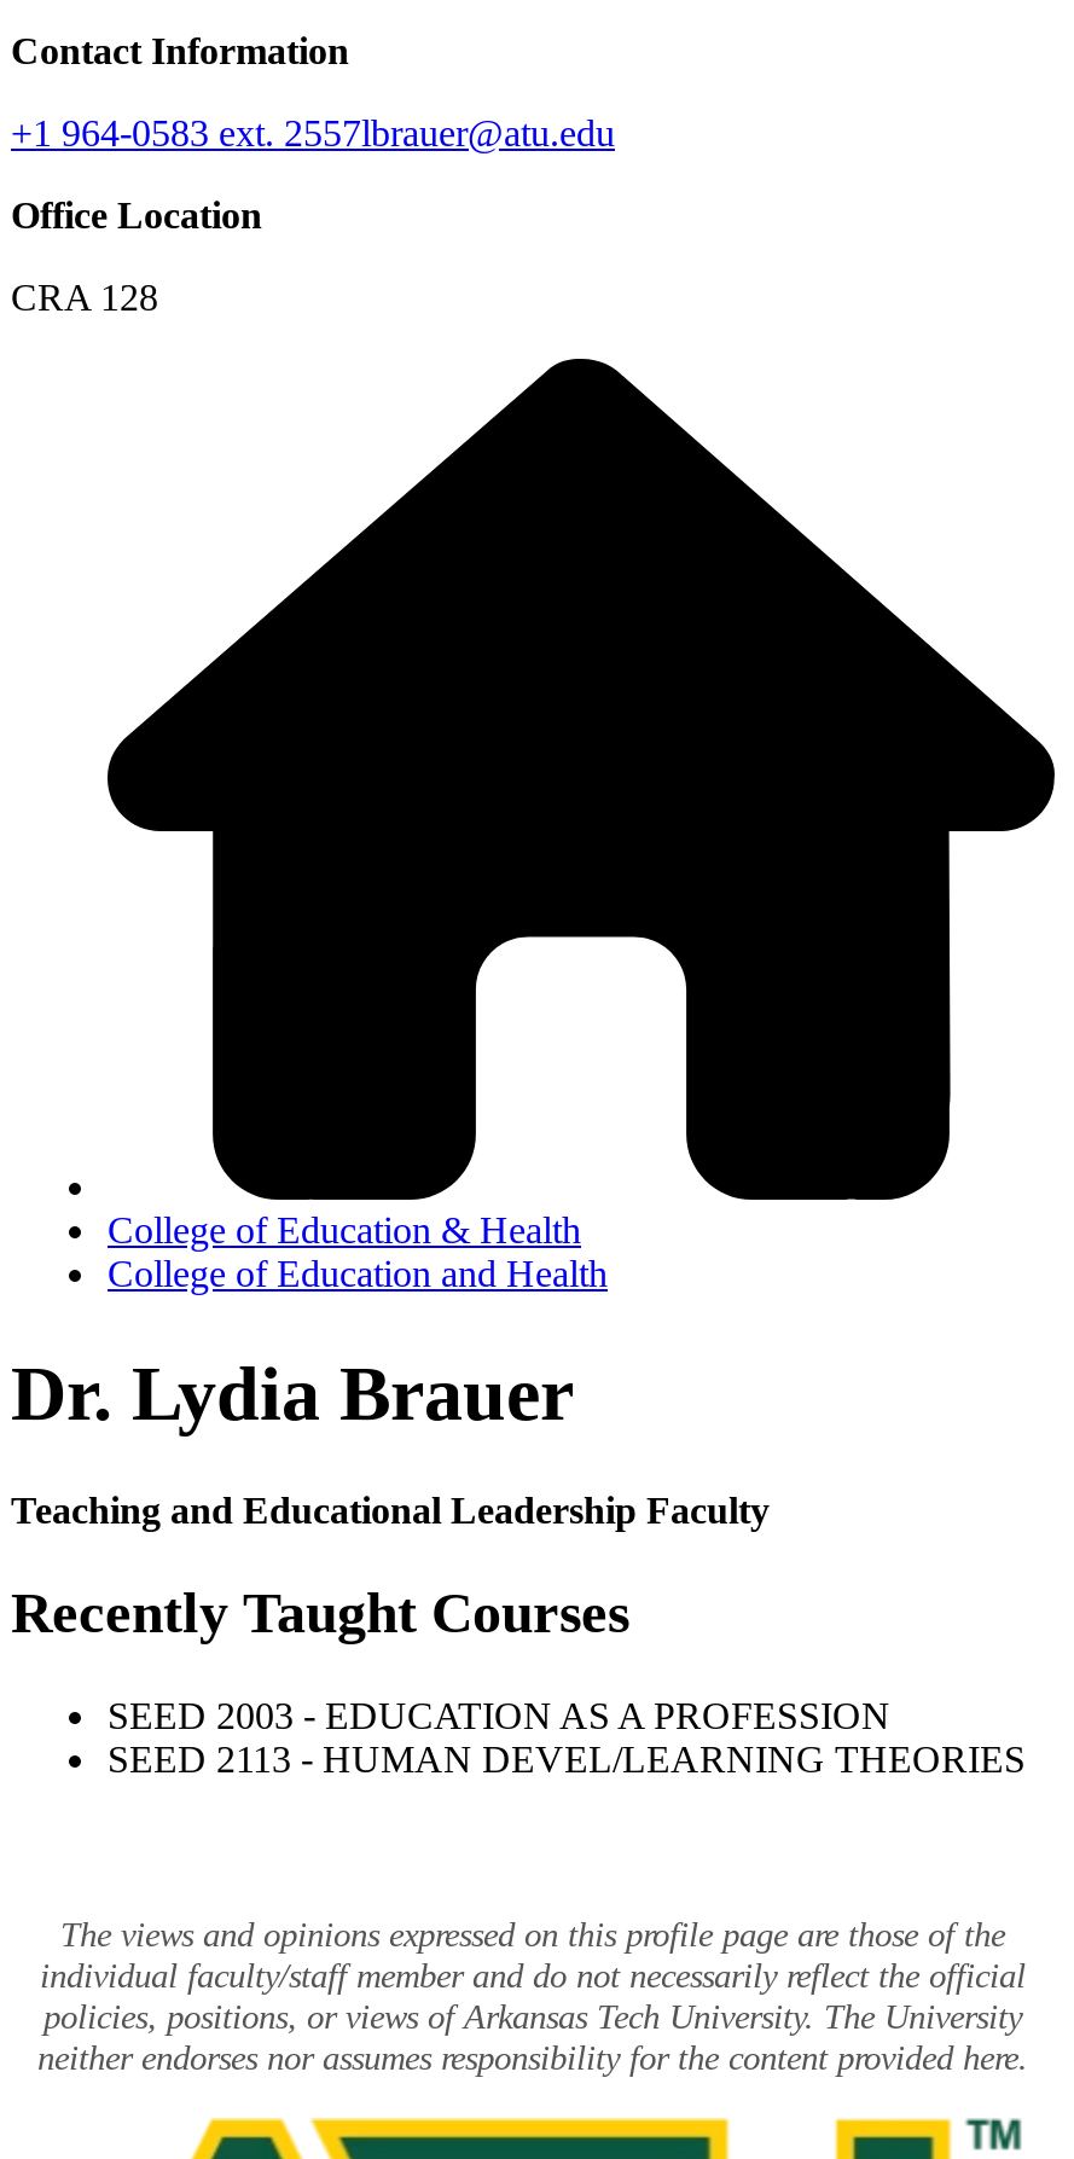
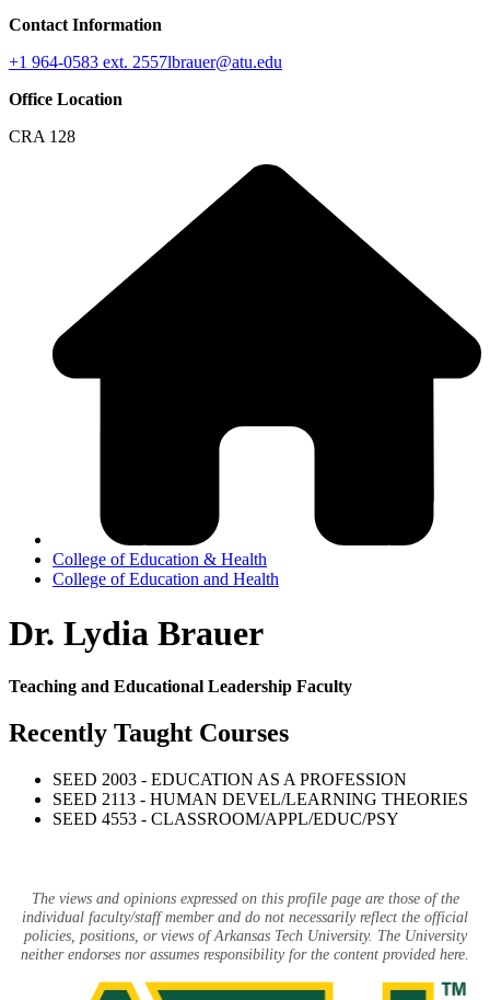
+ SEED 4553 - CLASSROOM/APPL/EDUC/PSY
